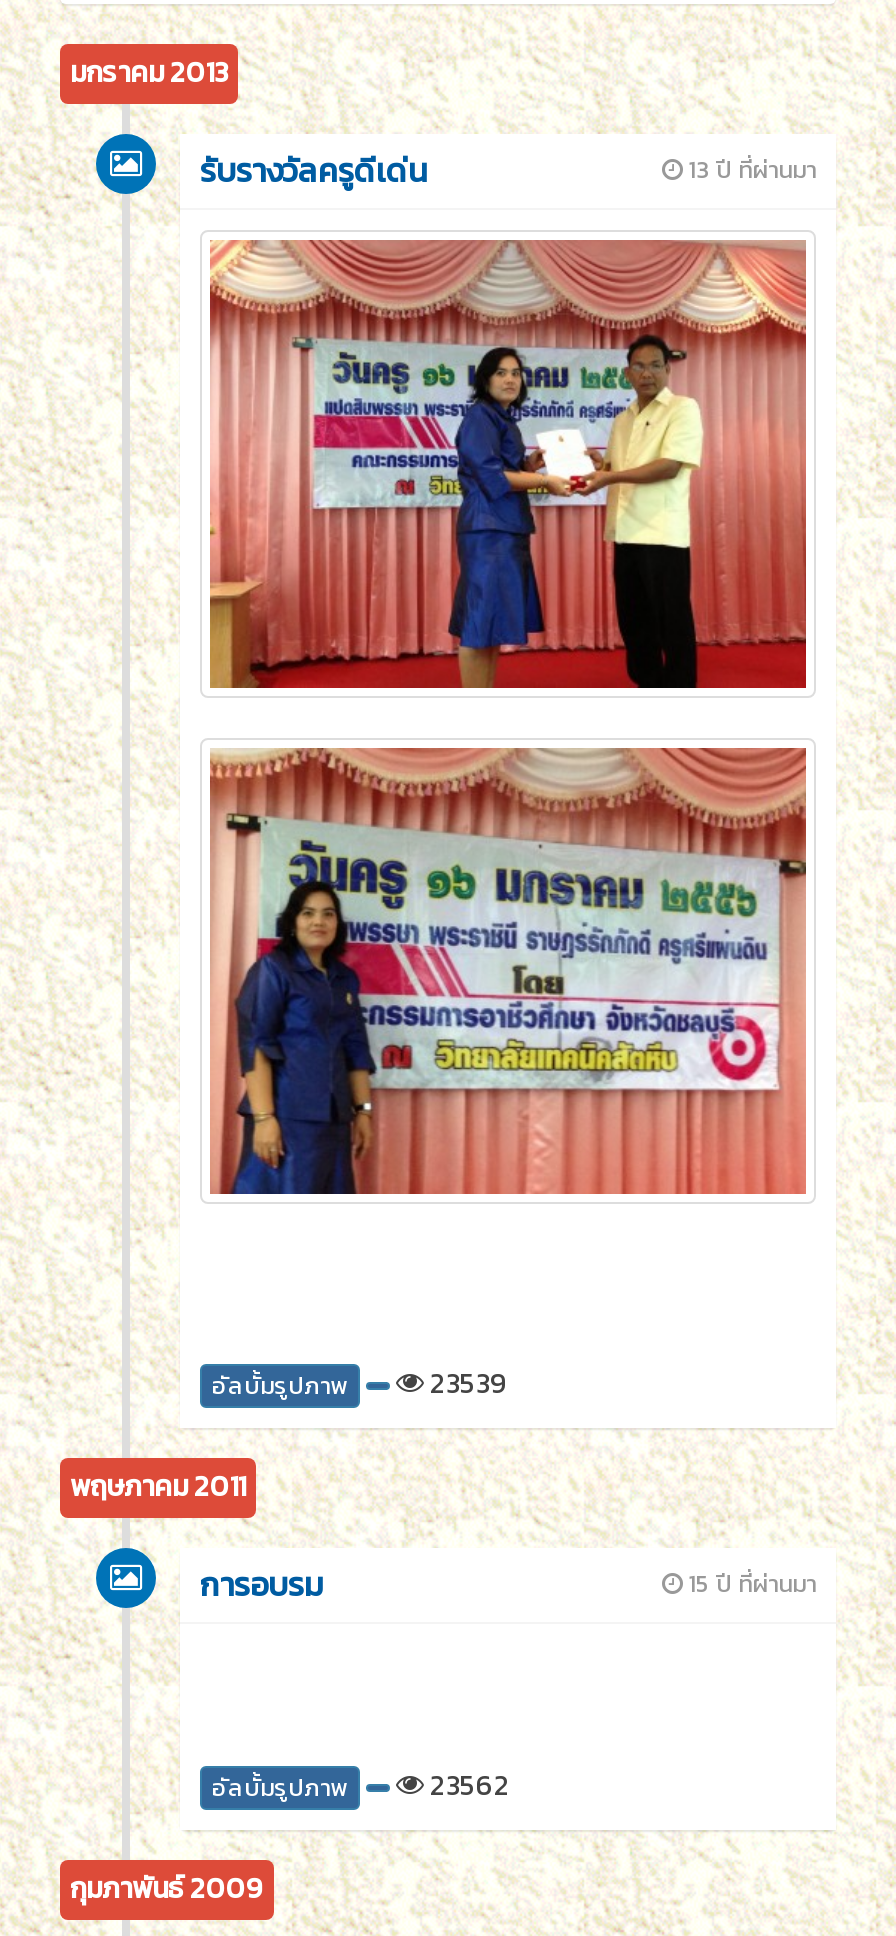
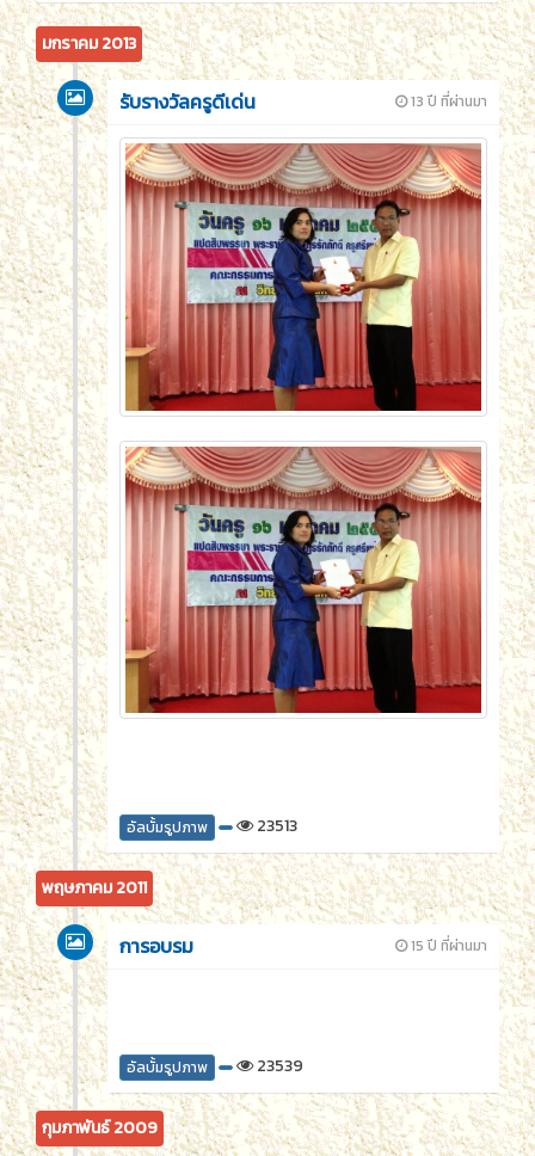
- [image]
+ [image]

- 23539
+ 23513

- 23562
+ 23539
